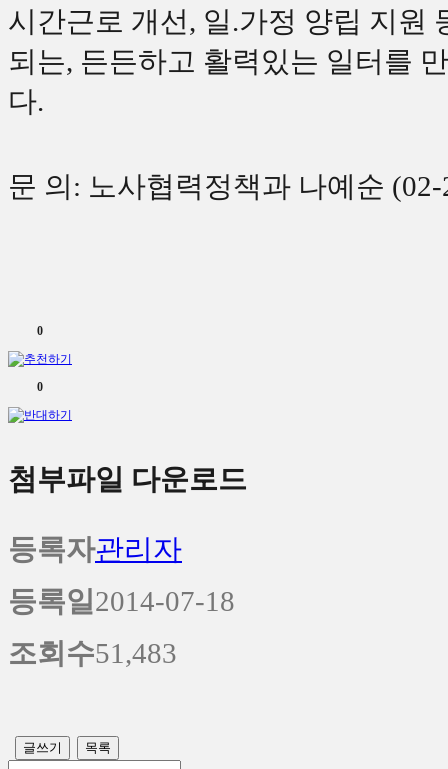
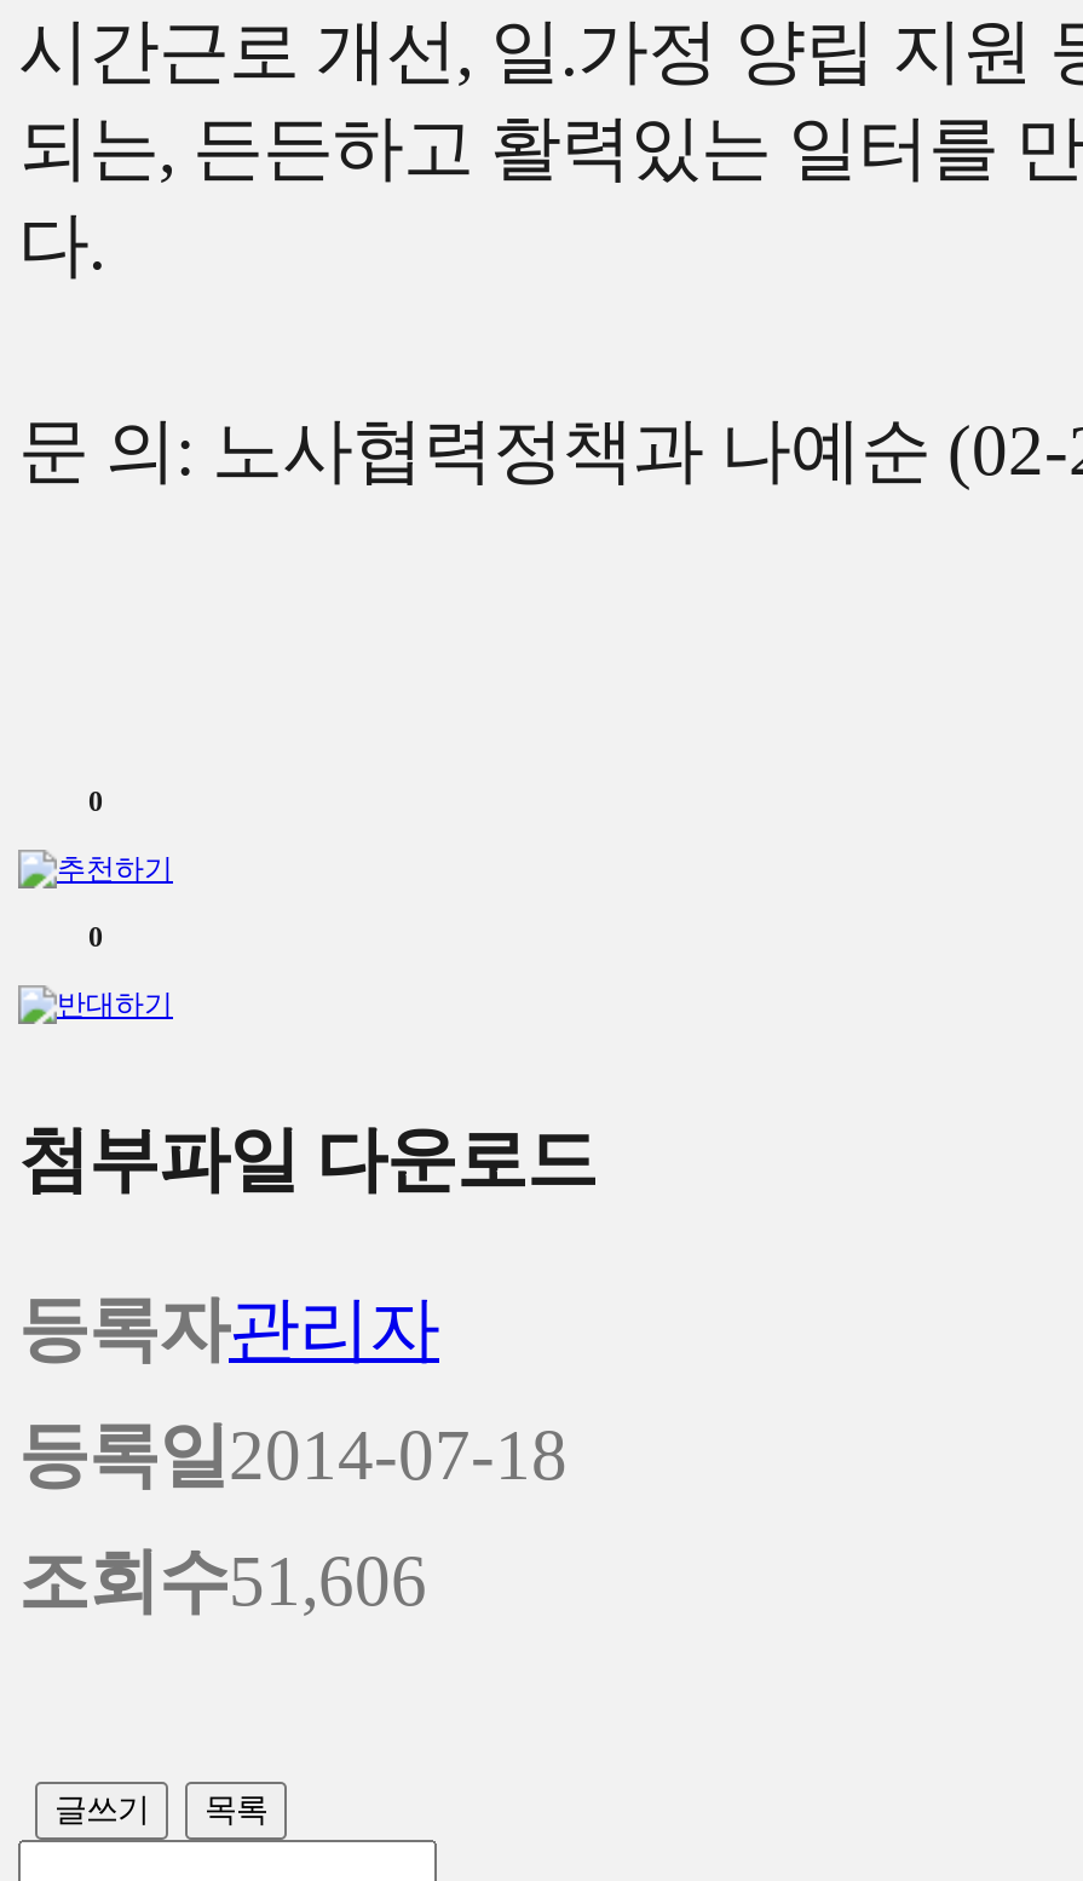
- 조회수51,483
+ 조회수51,606
